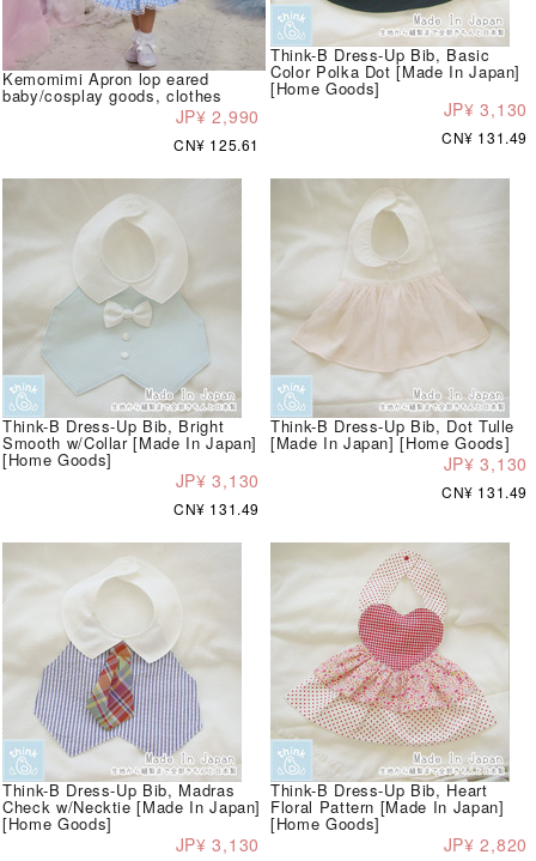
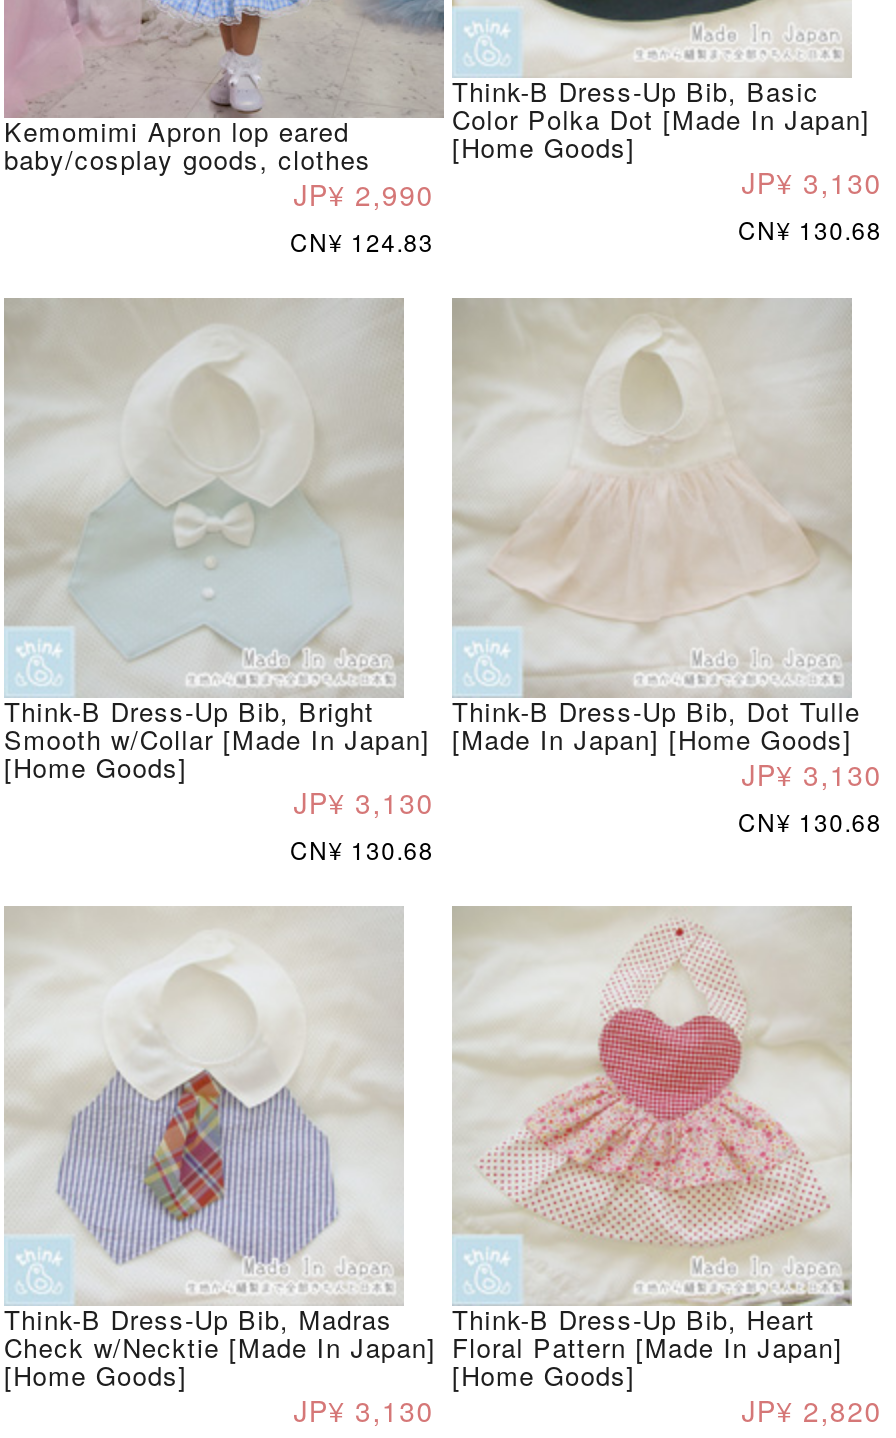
- CN¥ 131.49
+ CN¥ 130.68

- CN¥ 125.61
+ CN¥ 124.83

- CN¥ 131.49
+ CN¥ 130.68

- CN¥ 131.49
+ CN¥ 130.68
